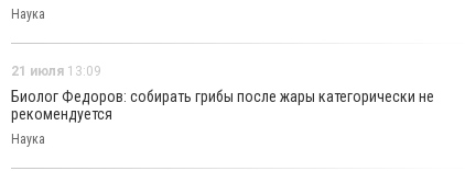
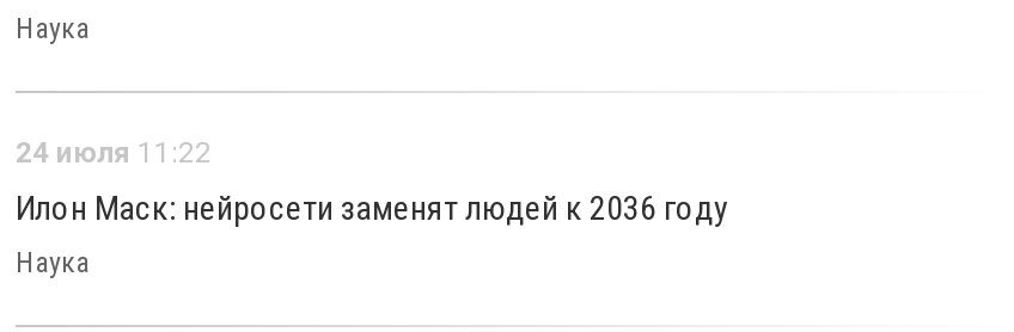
- 21 июля 13:09
+ 24 июля 11:22

- Биолог Федоров: собирать грибы после жары категорически не
- рекомендуется
+ Илон Маск: нейросети заменят людей к 2036 году
